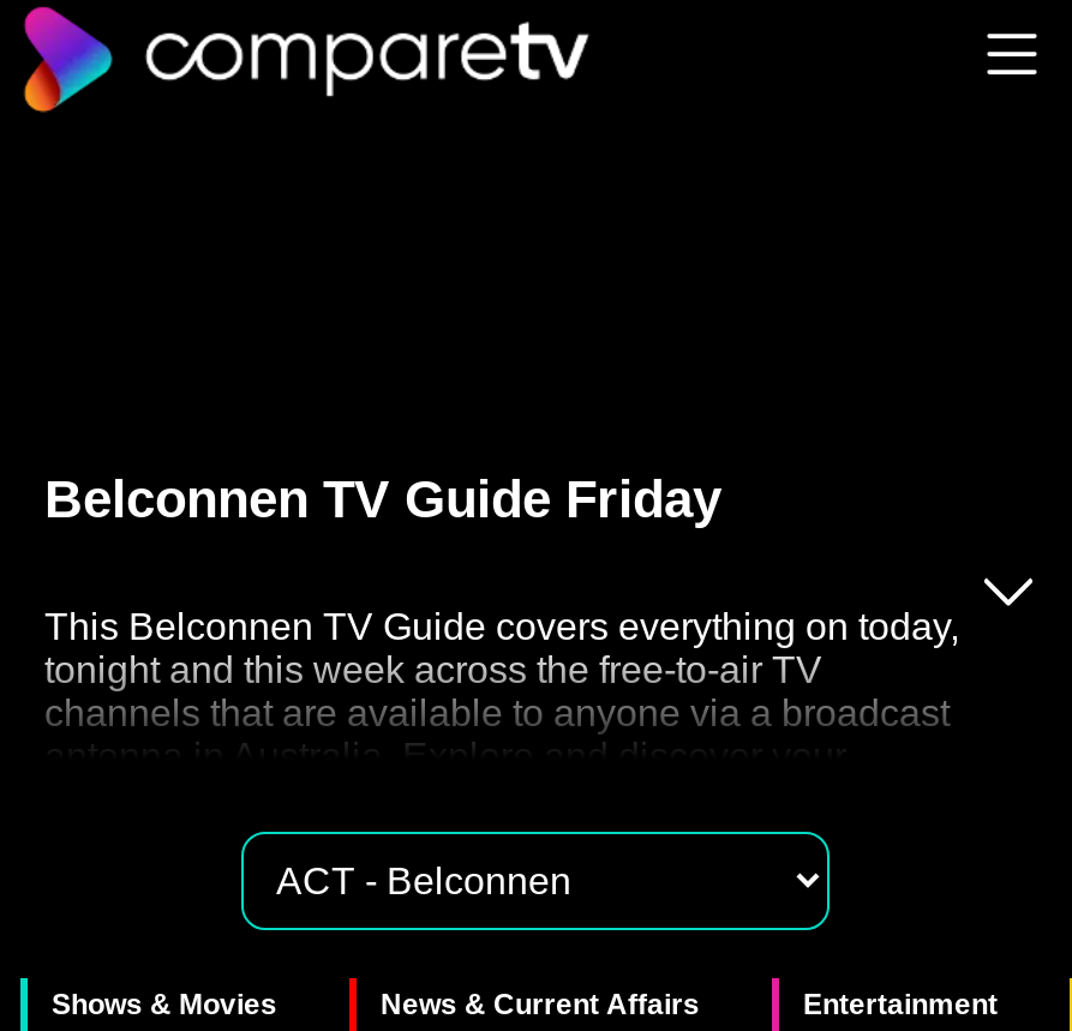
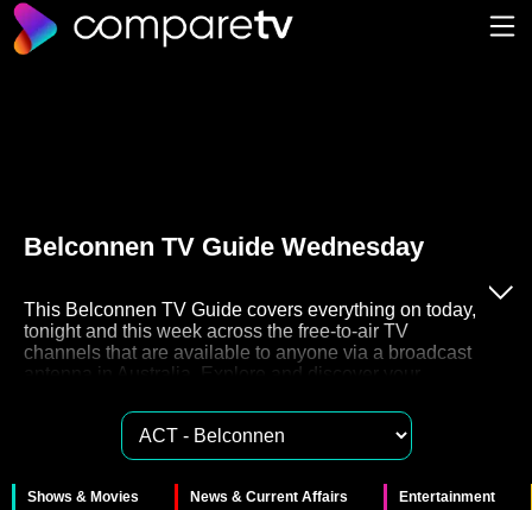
- Belconnen TV Guide Friday
+ Belconnen TV Guide Wednesday
